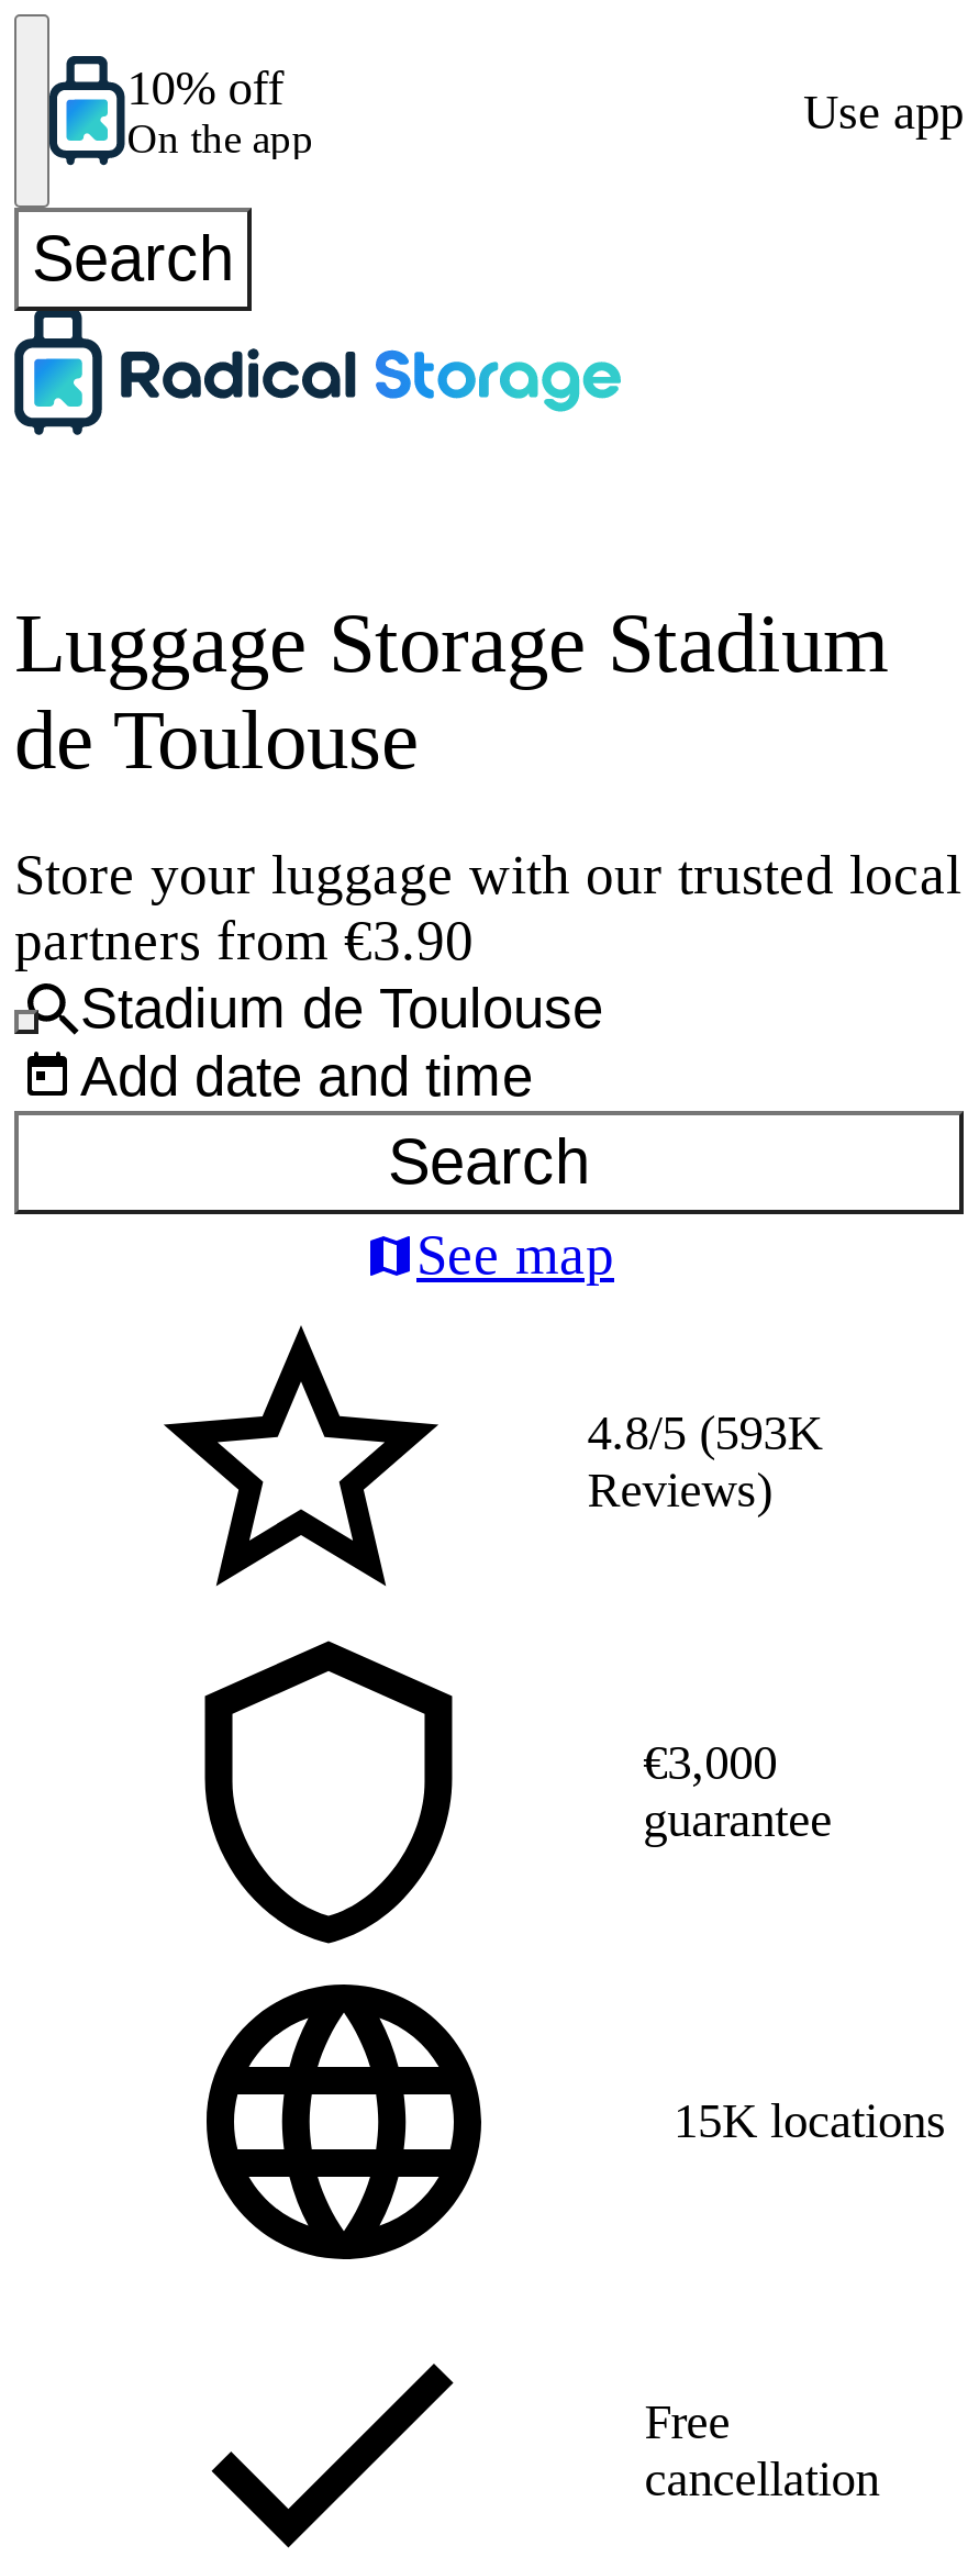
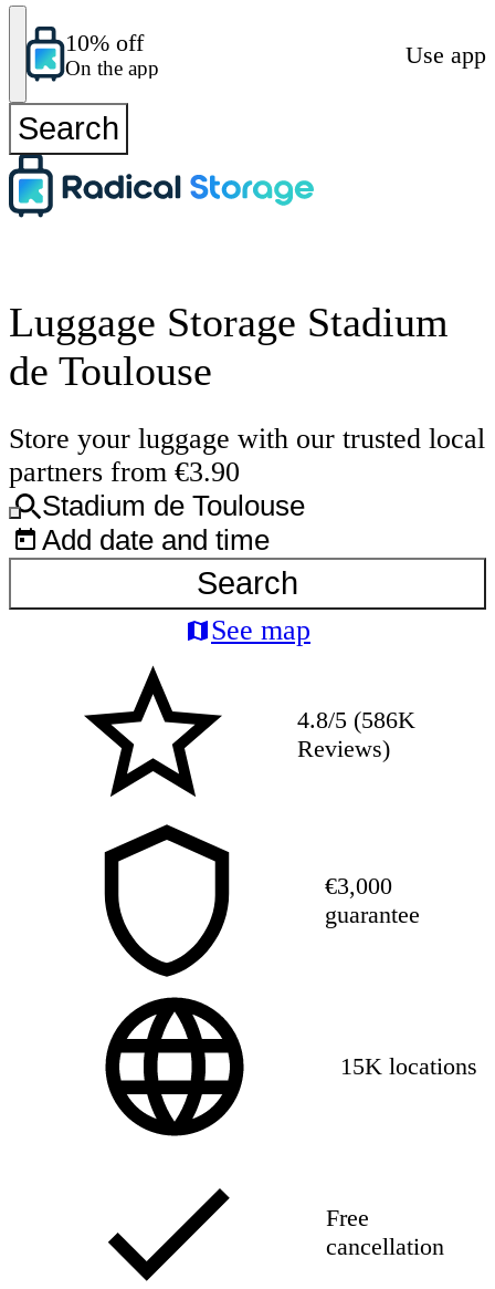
- 4.8/5 (593K
+ 4.8/5 (586K
